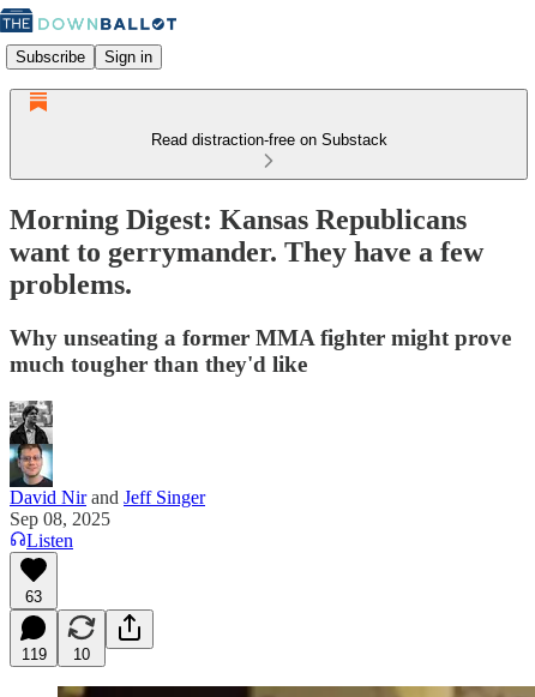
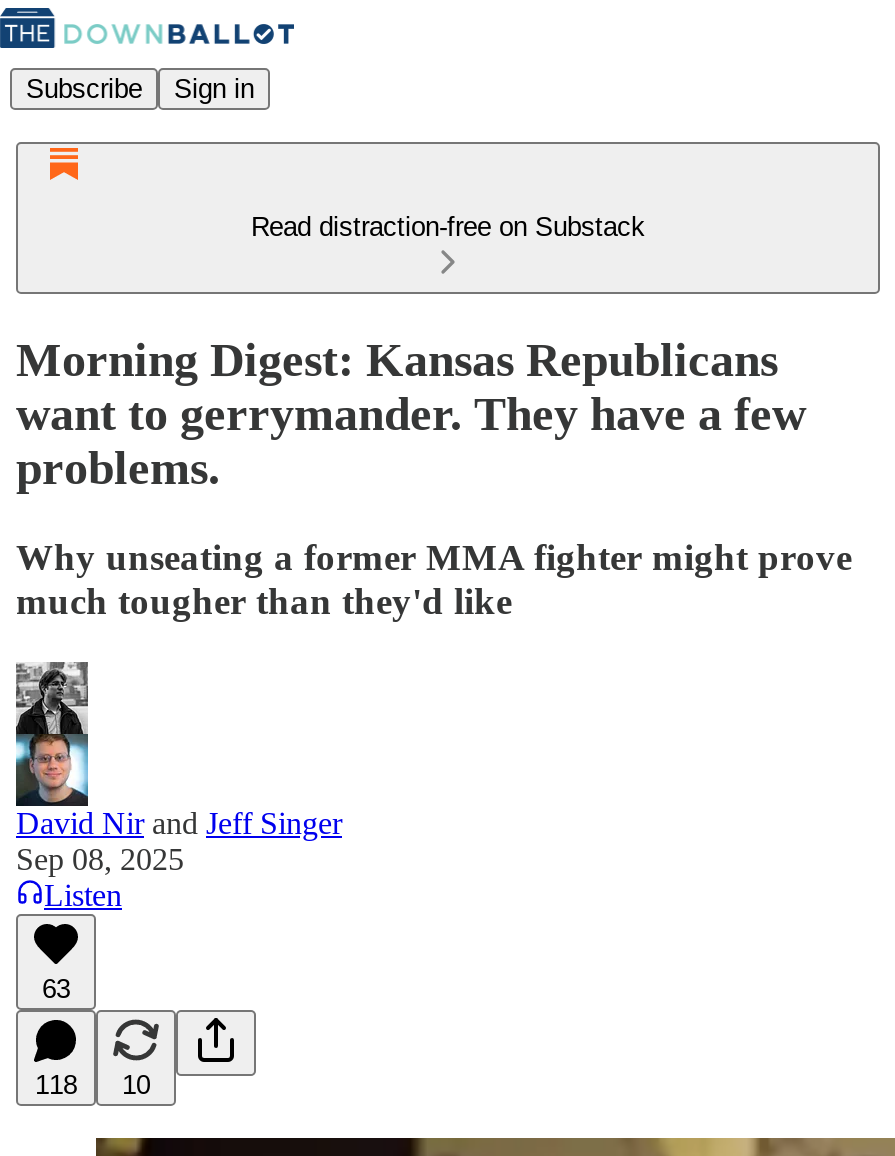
- 119 10
+ 118 10
